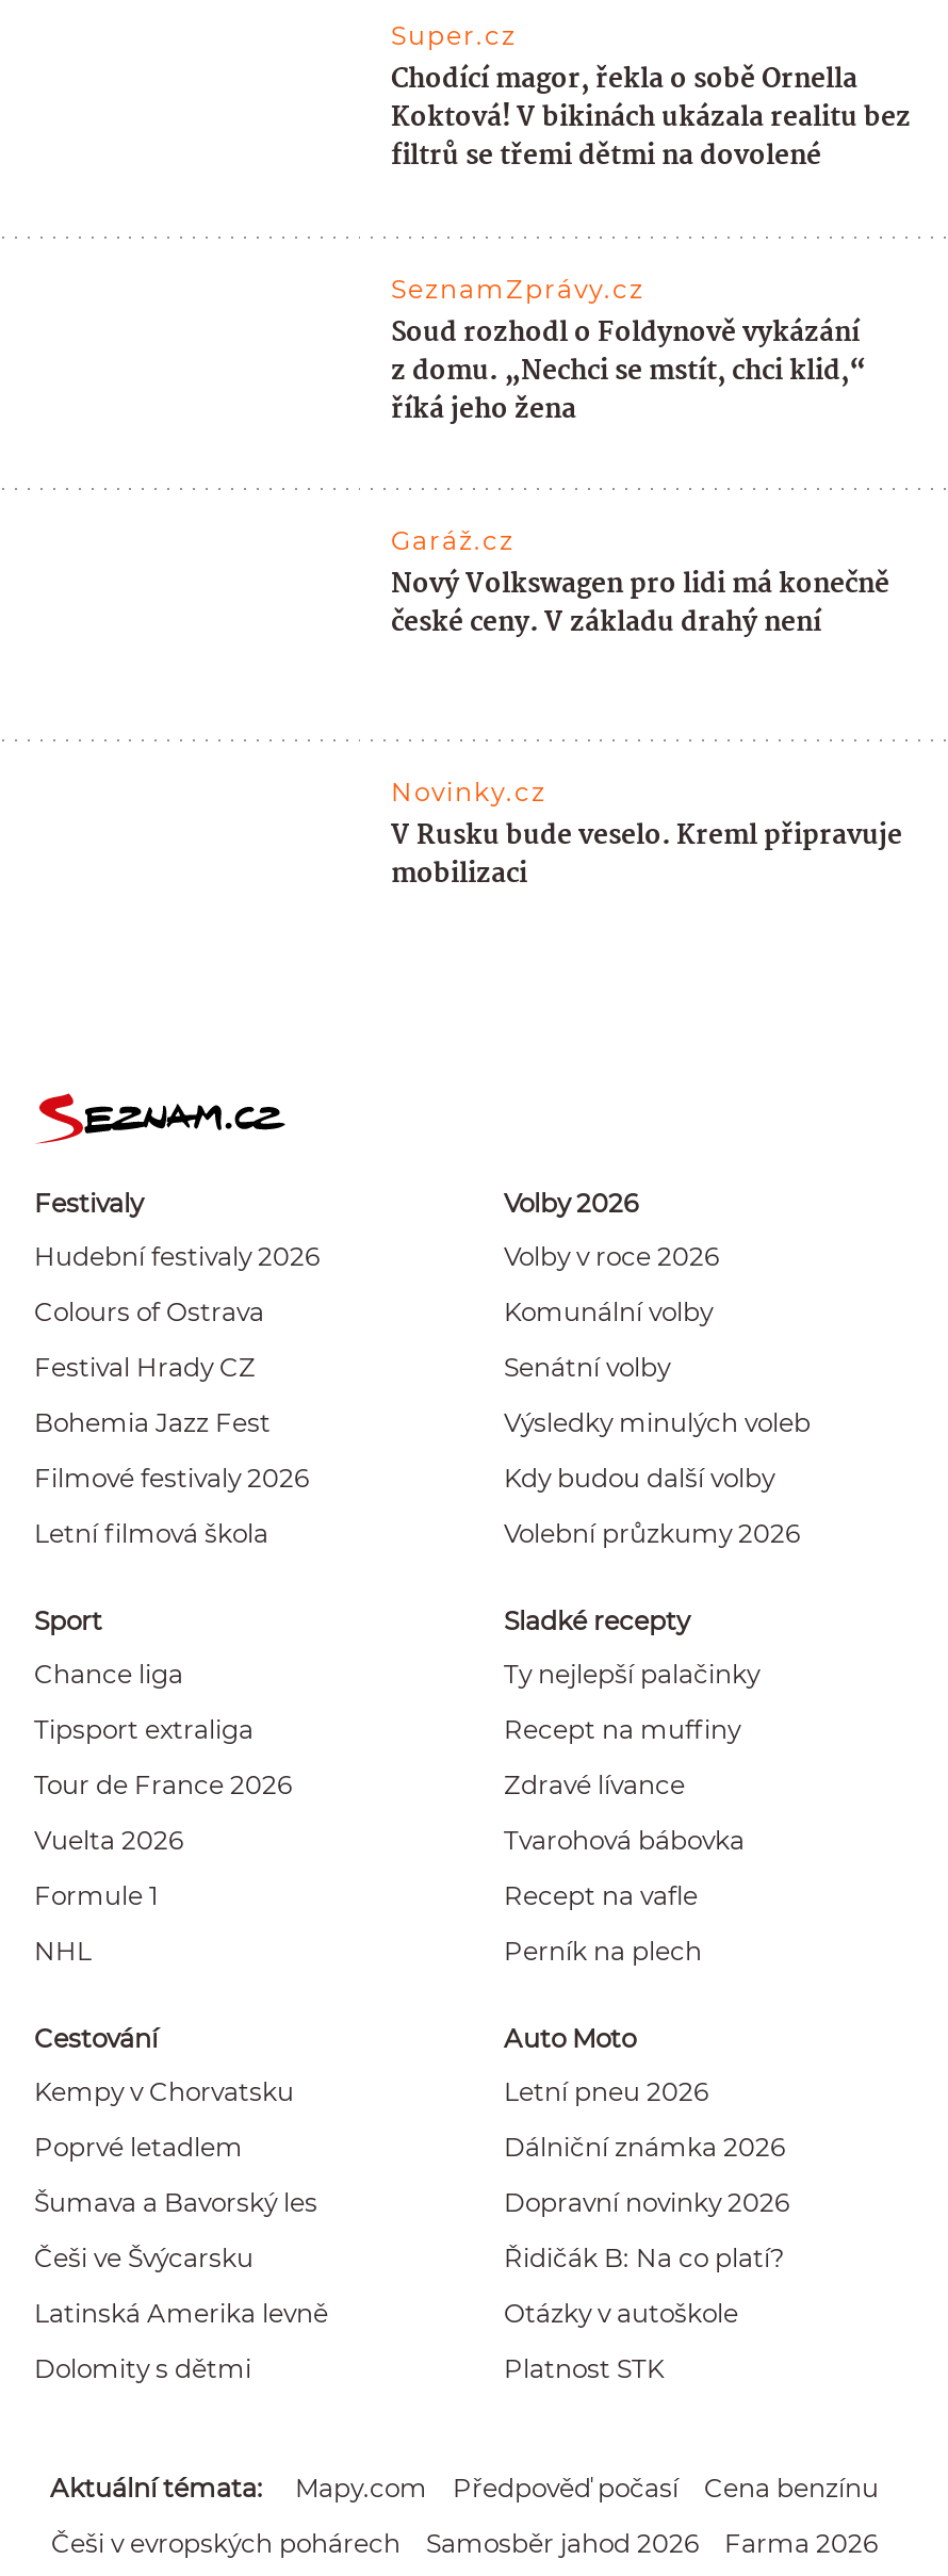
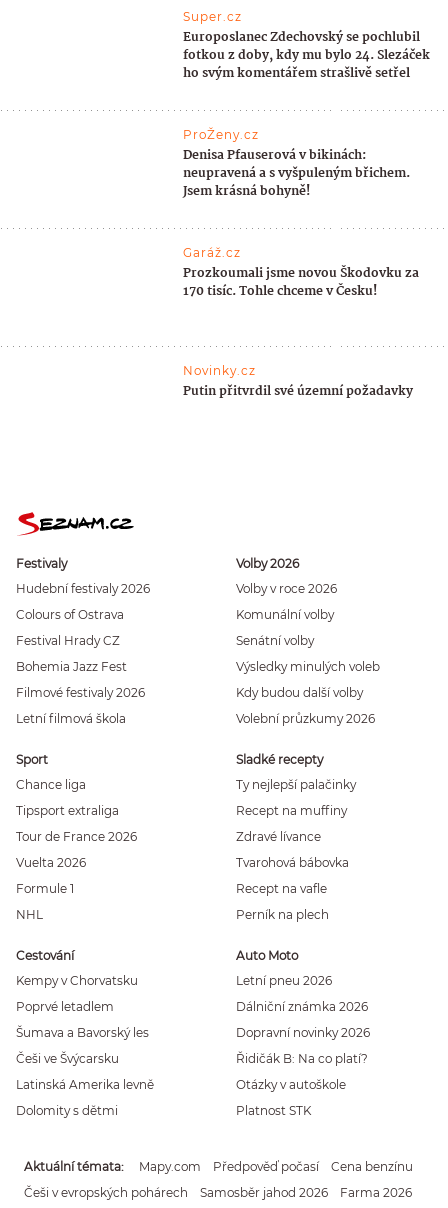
- Chodící magor, řekla o sobě Ornella
- Koktová! V bikinách ukázala realitu bez
- filtrů se třemi dětmi na dovolené
+ Europoslanec Zdechovský se pochlubil
+ fotkou z doby, kdy mu bylo 24. Slezáček
+ ho svým komentářem strašlivě setřel

- SeznamZprávy.cz
- Soud rozhodl o Foldynově vykázání
- z domu. „Nechci se mstít, chci klid,“
- říká jeho žena
+ ProŽeny.cz
+ Denisa Pfauserová v bikinách:
+ neupravená a s vyšpuleným břichem.
+ Jsem krásná bohyně!

- Nový Volkswagen pro lidi má konečně
- české ceny. V základu drahý není
+ Prozkoumali jsme novou Škodovku za
+ 170 tisíc. Tohle chceme v Česku!

- V Rusku bude veselo. Kreml připravuje
- mobilizaci
+ Putin přitvrdil své územní požadavky
